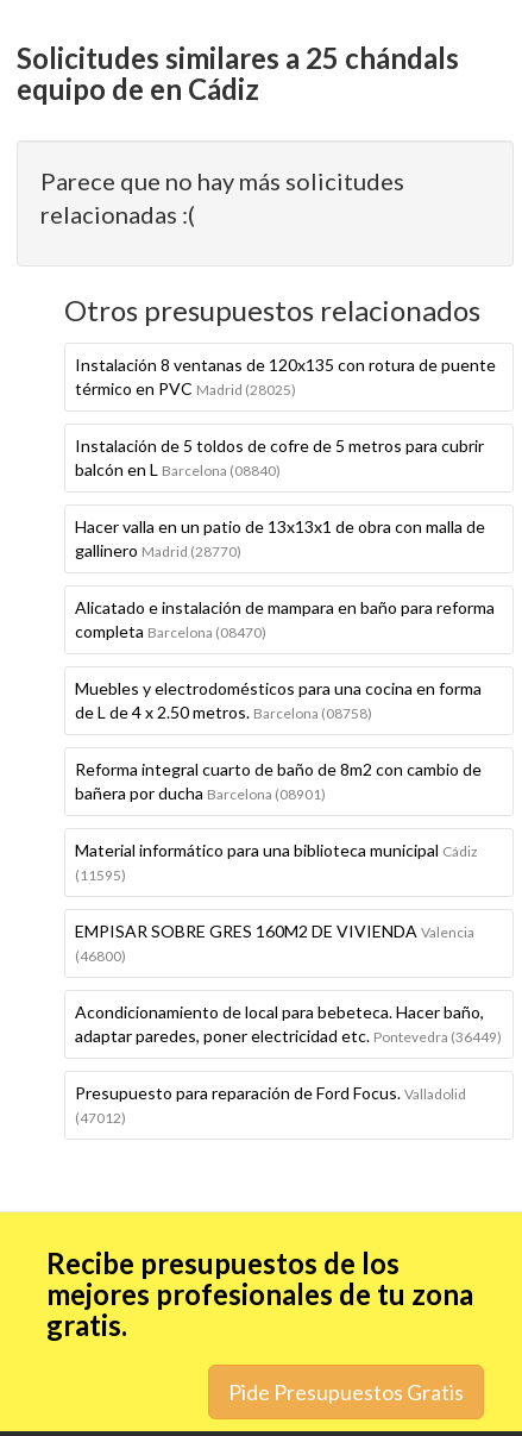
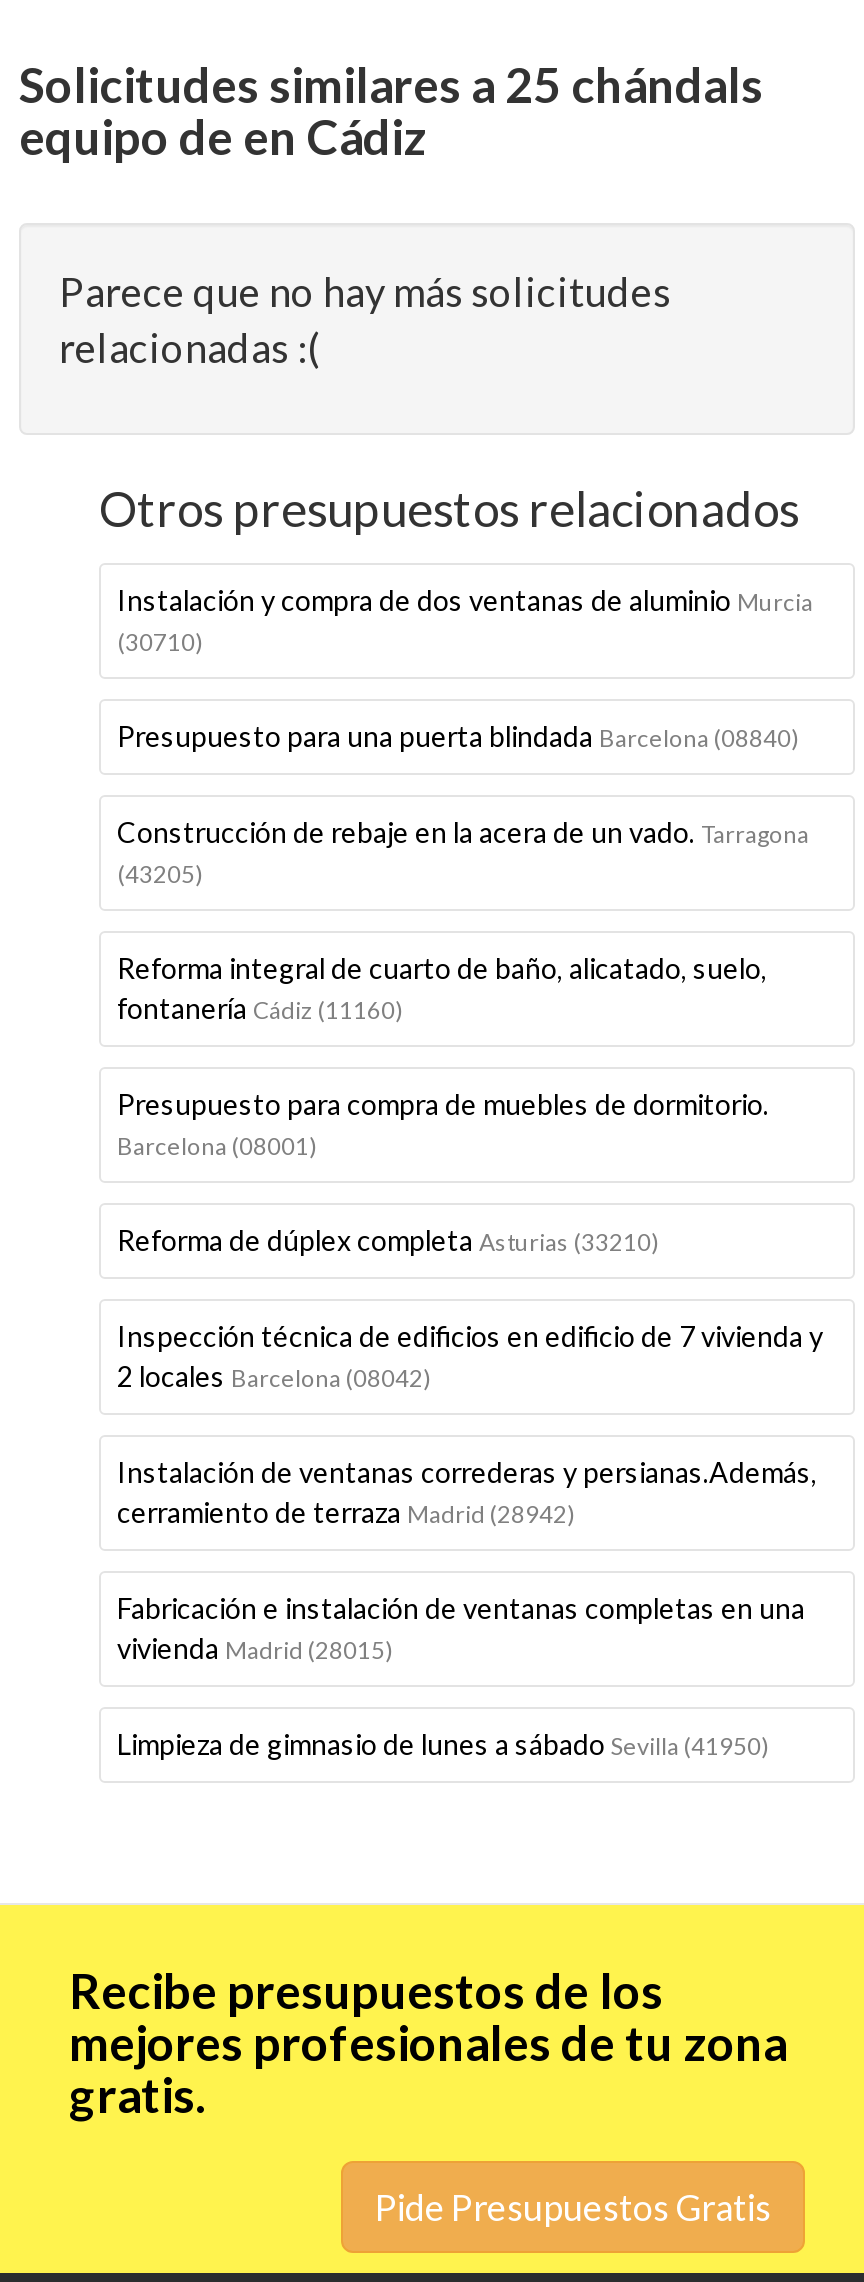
- Instalación 8 ventanas de 120x135 con rotura de puente
- térmico en PVC Madrid (28025)
+ Instalación y compra de dos ventanas de aluminio Murcia
+ (30710)

- Instalación de 5 toldos de cofre de 5 metros para cubrir
- balcón en L Barcelona (08840)
+ Presupuesto para una puerta blindada Barcelona (08840)

- Hacer valla en un patio de 13x13x1 de obra con malla de
- gallinero Madrid (28770)
+ Construcción de rebaje en la acera de un vado. Tarragona
+ (43205)

- Alicatado e instalación de mampara en baño para reforma
- completa Barcelona (08470)
+ Reforma integral de cuarto de baño, alicatado, suelo,
+ fontanería Cádiz (11160)

- Muebles y electrodomésticos para una cocina en forma
- de L de 4 x 2.50 metros. Barcelona (08758)
+ Presupuesto para compra de muebles de dormitorio.
+ Barcelona (08001)

- Reforma integral cuarto de baño de 8m2 con cambio de
- bañera por ducha Barcelona (08901)
+ Reforma de dúplex completa Asturias (33210)

- Material informático para una biblioteca municipal Cádiz
- (11595)
+ Inspección técnica de edificios en edificio de 7 vivienda y
+ 2 locales Barcelona (08042)

- EMPISAR SOBRE GRES 160M2 DE VIVIENDA Valencia
- (46800)
+ Instalación de ventanas correderas y persianas.Además,
+ cerramiento de terraza Madrid (28942)

- Acondicionamiento de local para bebeteca. Hacer baño,
- adaptar paredes, poner electricidad etc. Pontevedra (36449)
+ Fabricación e instalación de ventanas completas en una
+ vivienda Madrid (28015)

- Presupuesto para reparación de Ford Focus. Valladolid
- (47012)
+ Limpieza de gimnasio de lunes a sábado Sevilla (41950)
